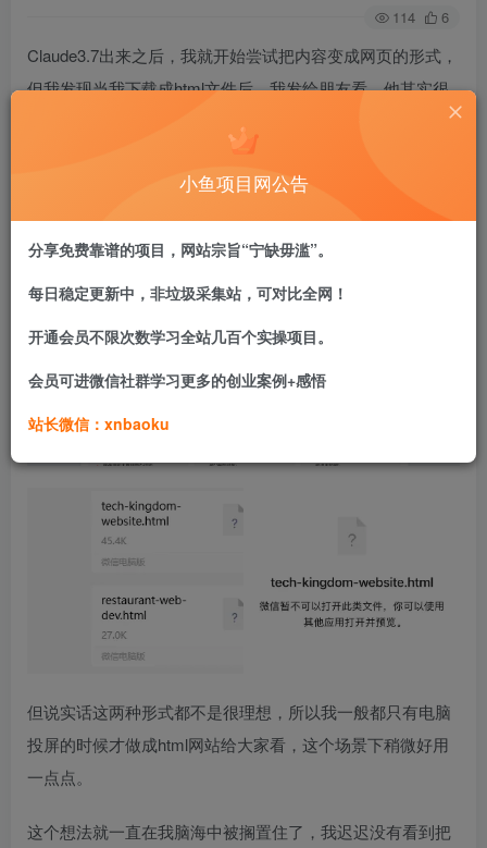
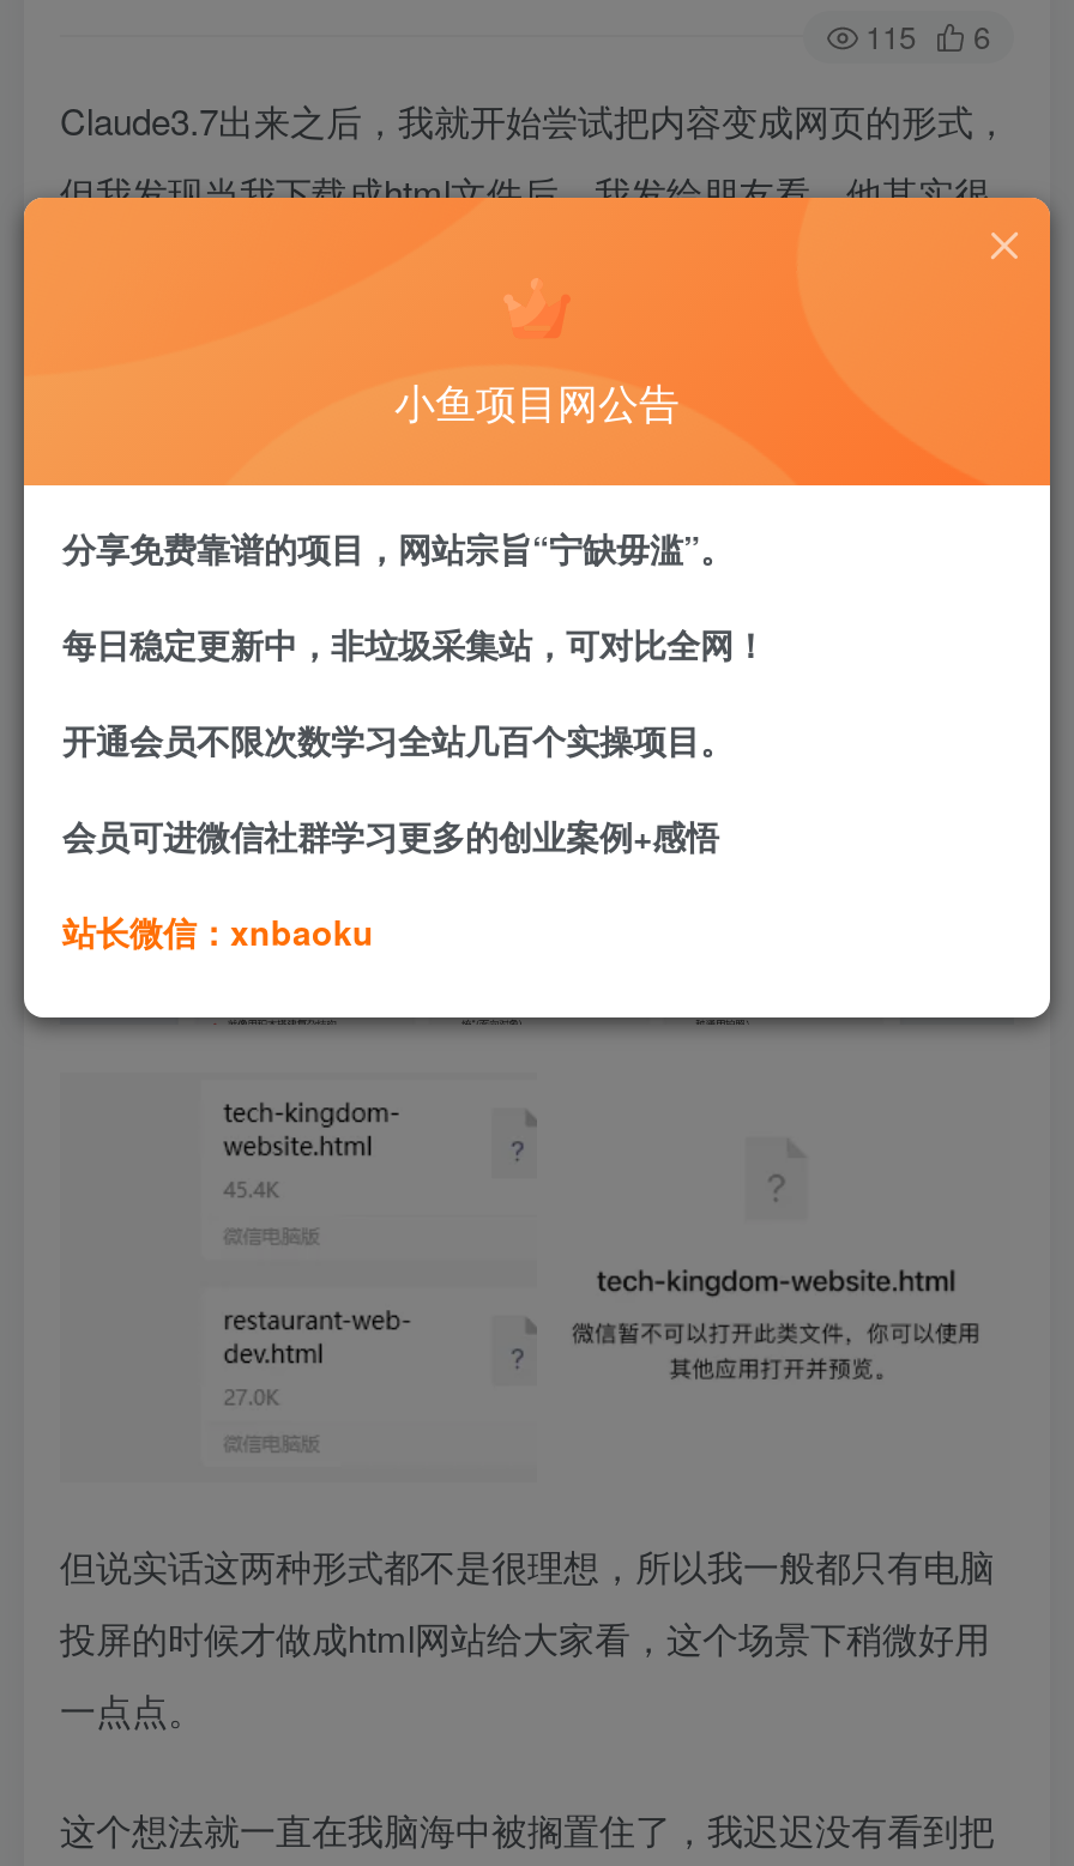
- 114 6
+ 115 6
